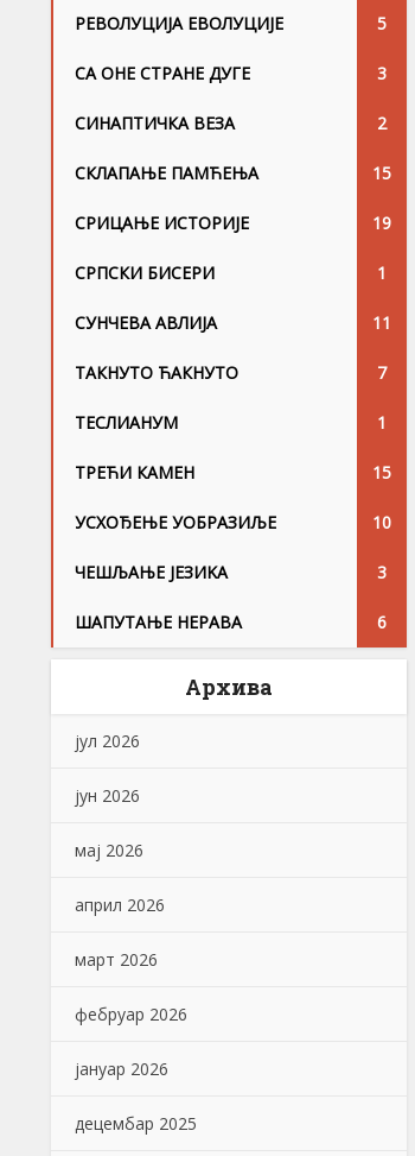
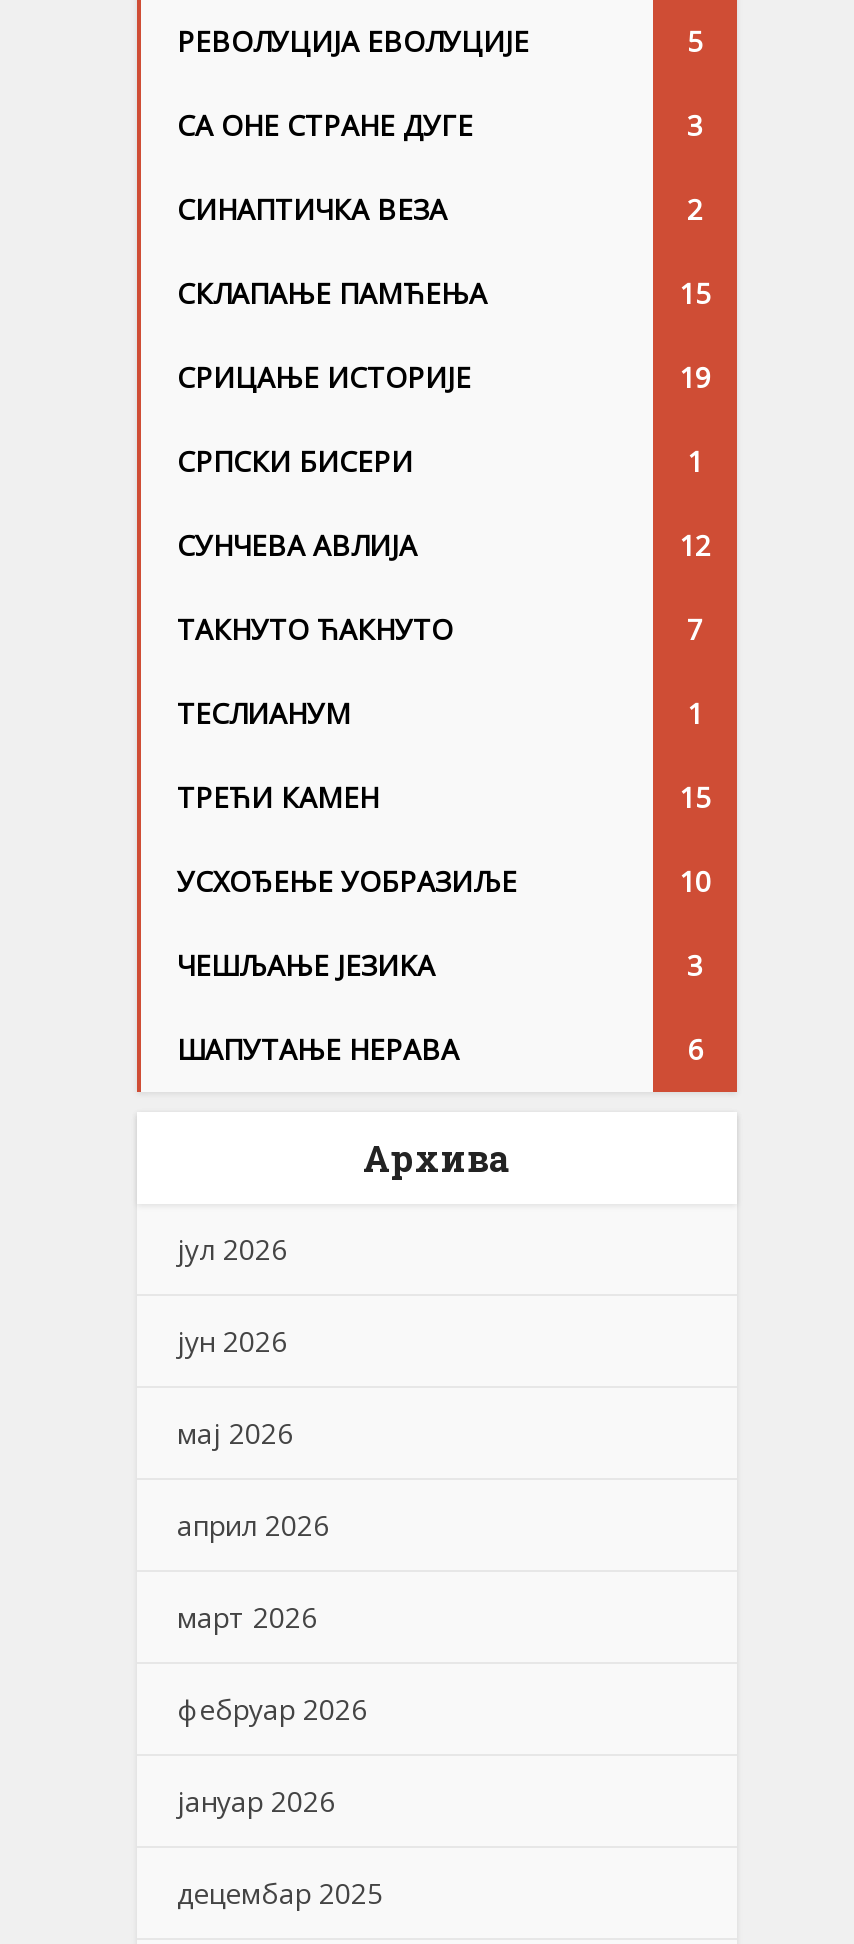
- 11
+ 12
